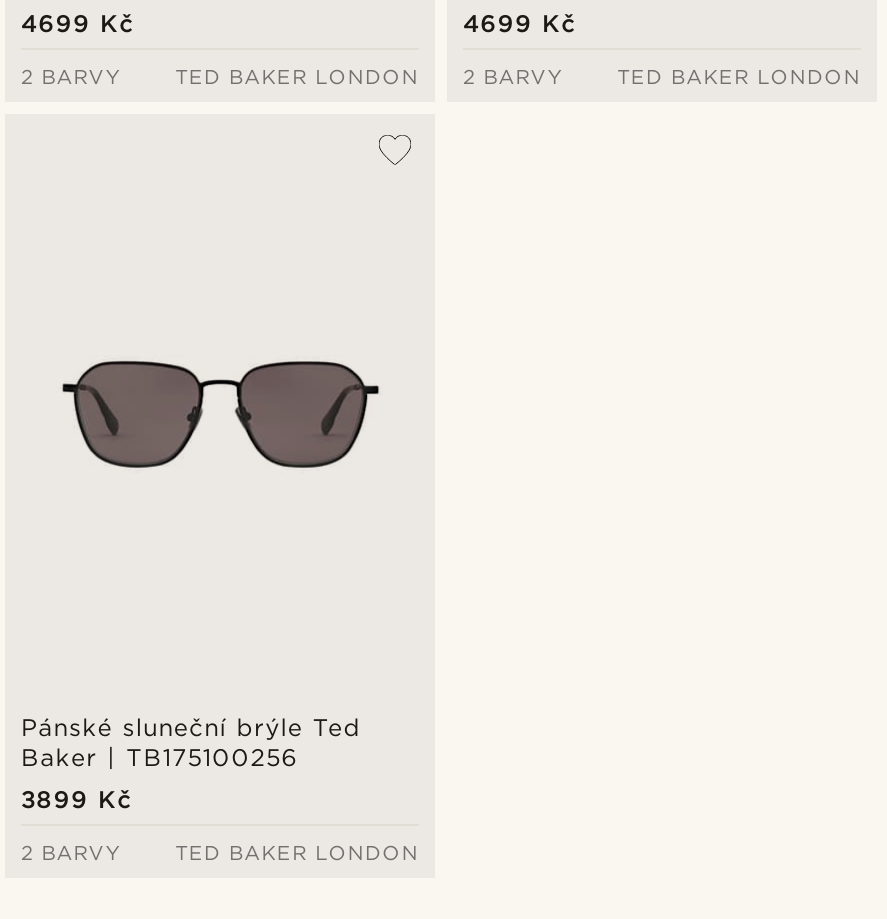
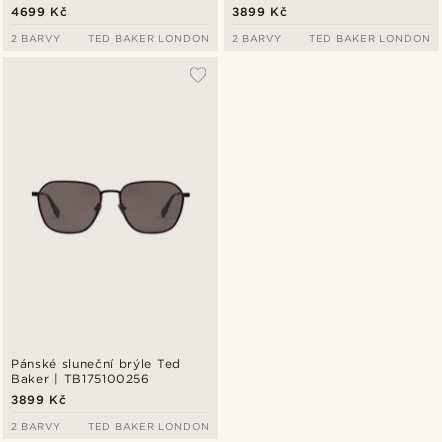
- 4699 Kč
+ 3899 Kč
